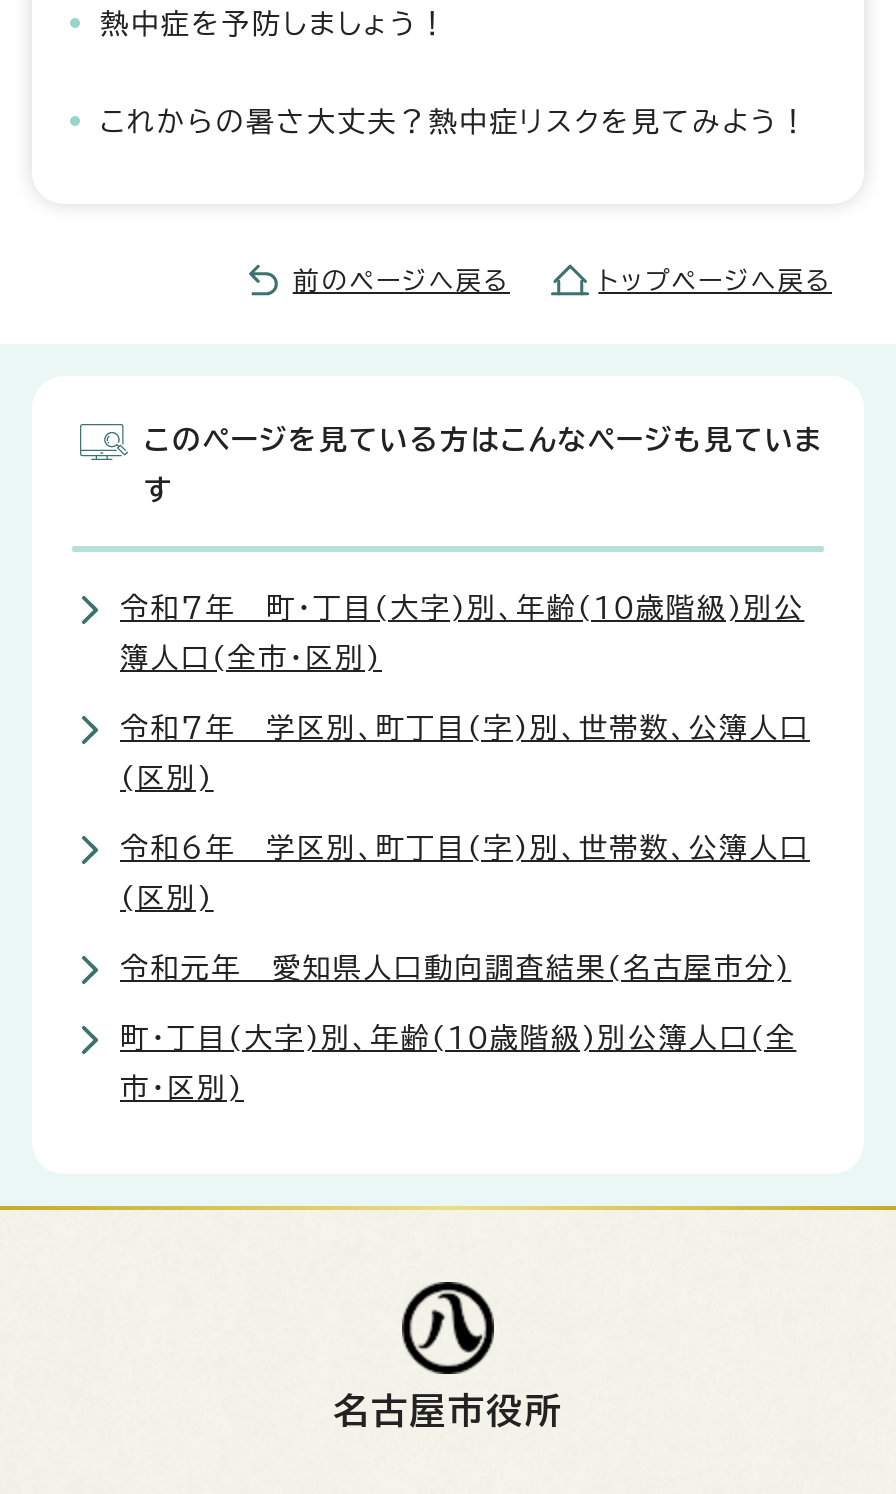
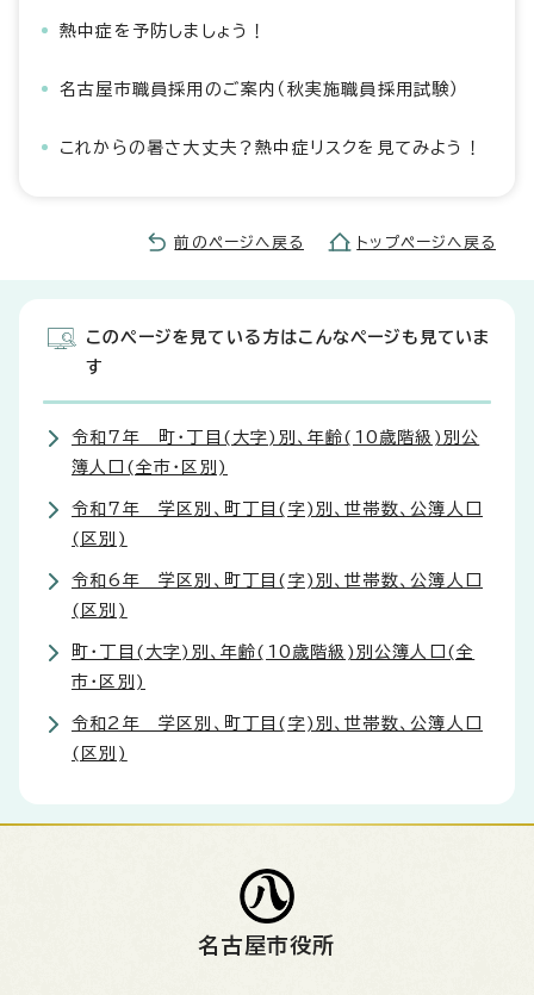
+ 名古屋市職員採用のご案内（秋実施職員採用試験）

- 令和元年 愛知県人口動向調査結果(名古屋市分)

+ 令和2年 学区別、町丁目(字)別、世帯数、公簿人口
+ (区別)
